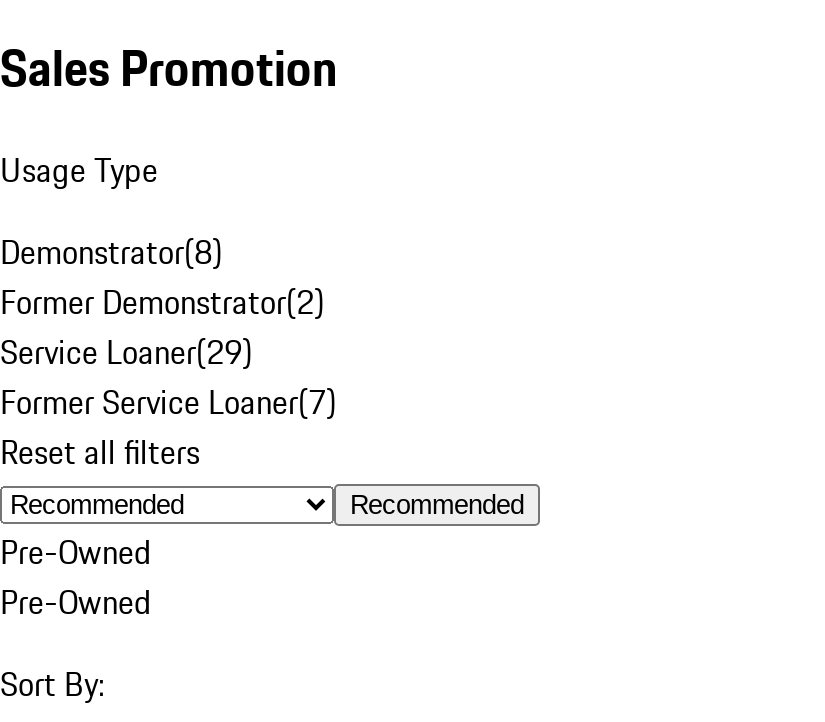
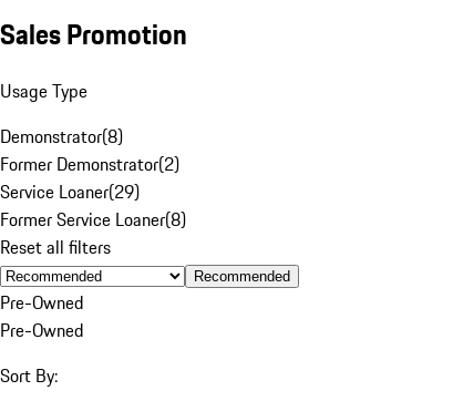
- Former Service Loaner(7)
+ Former Service Loaner(8)
